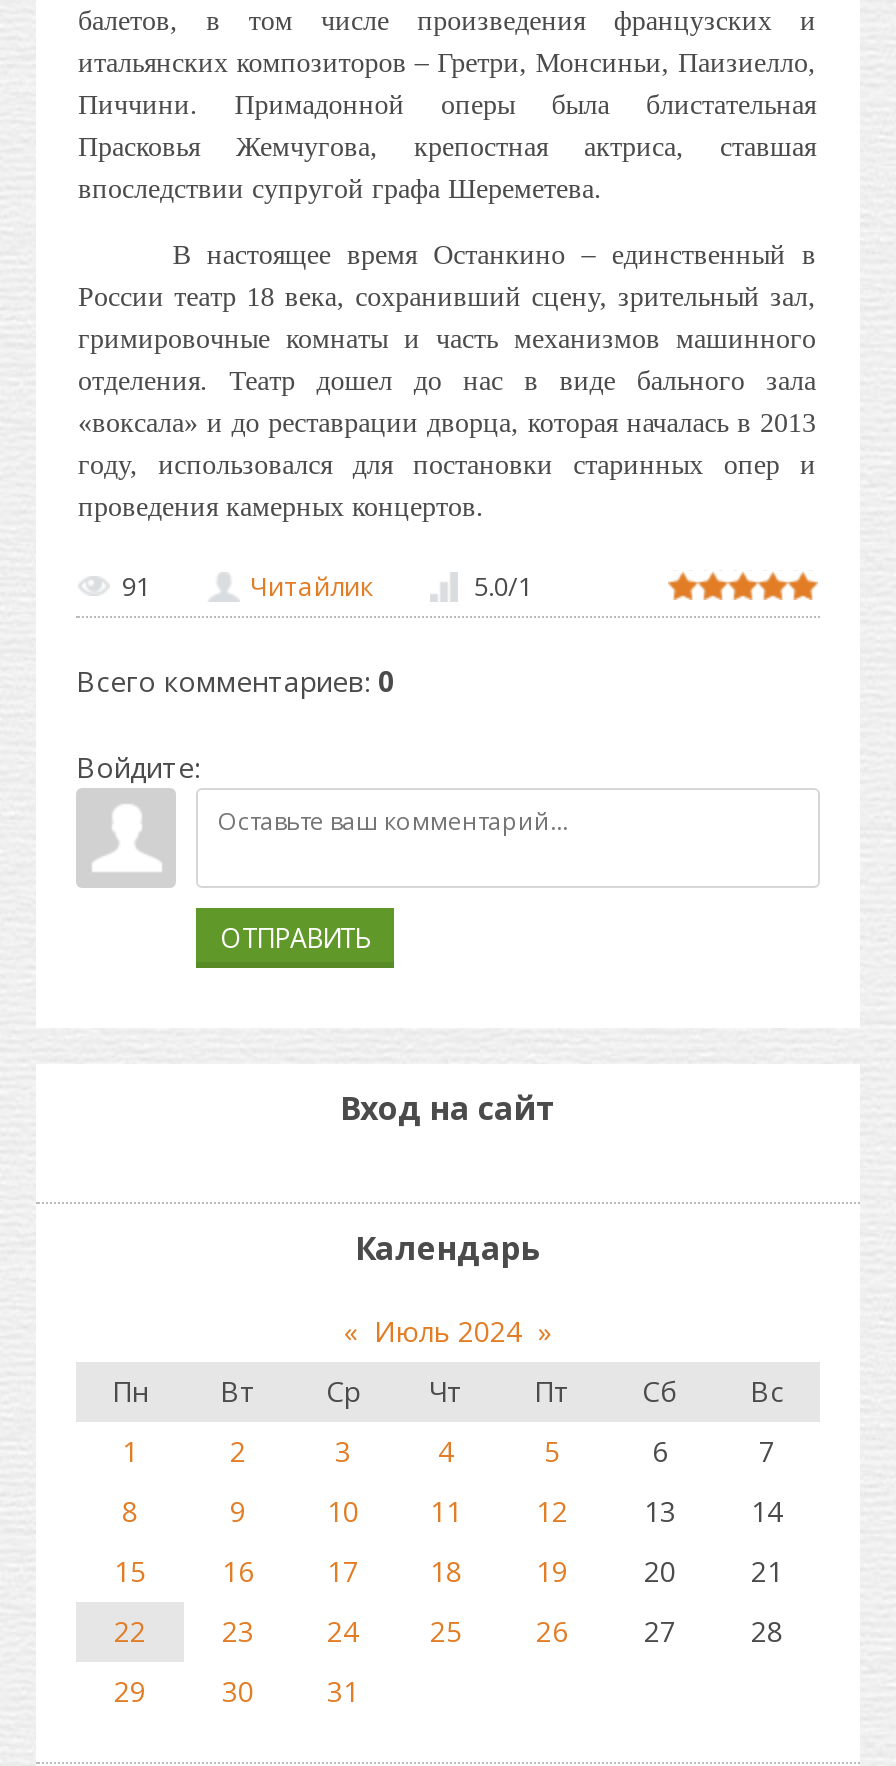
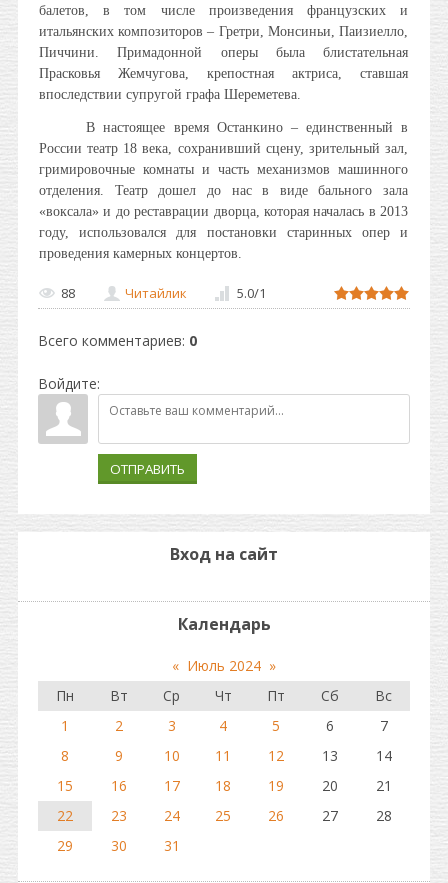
- 91
+ 88
